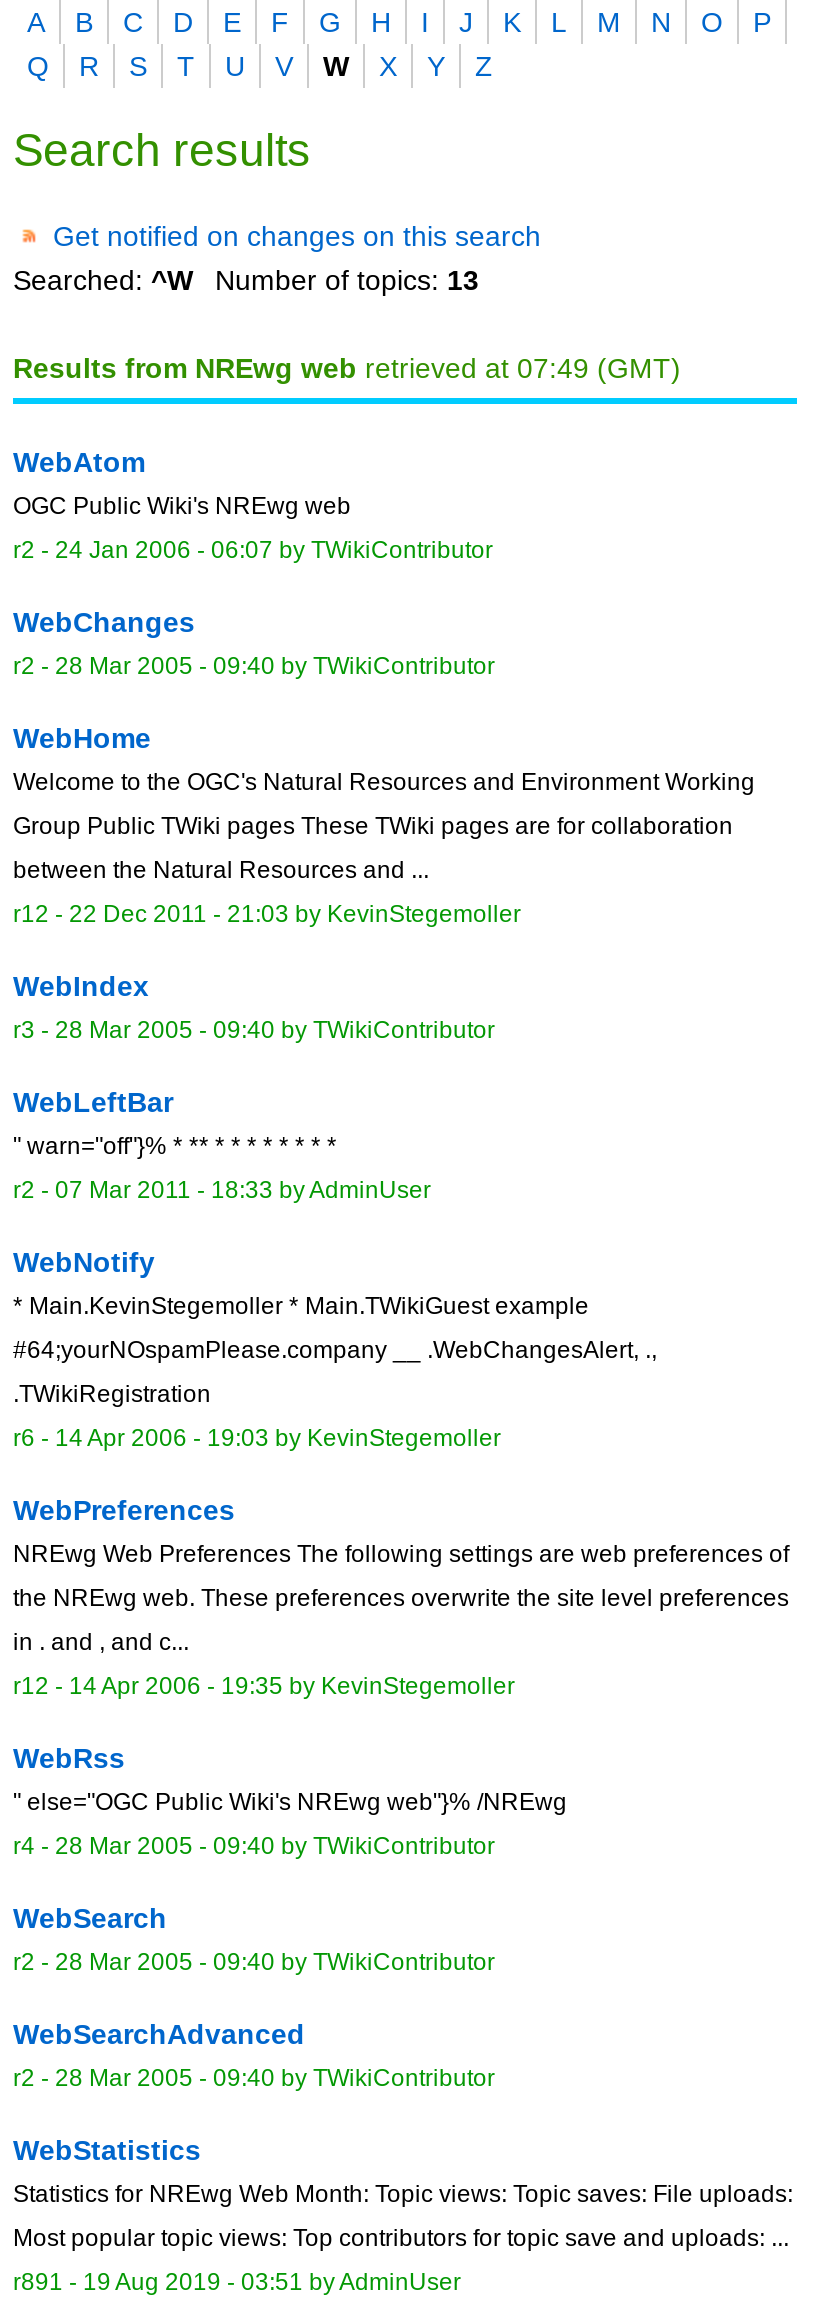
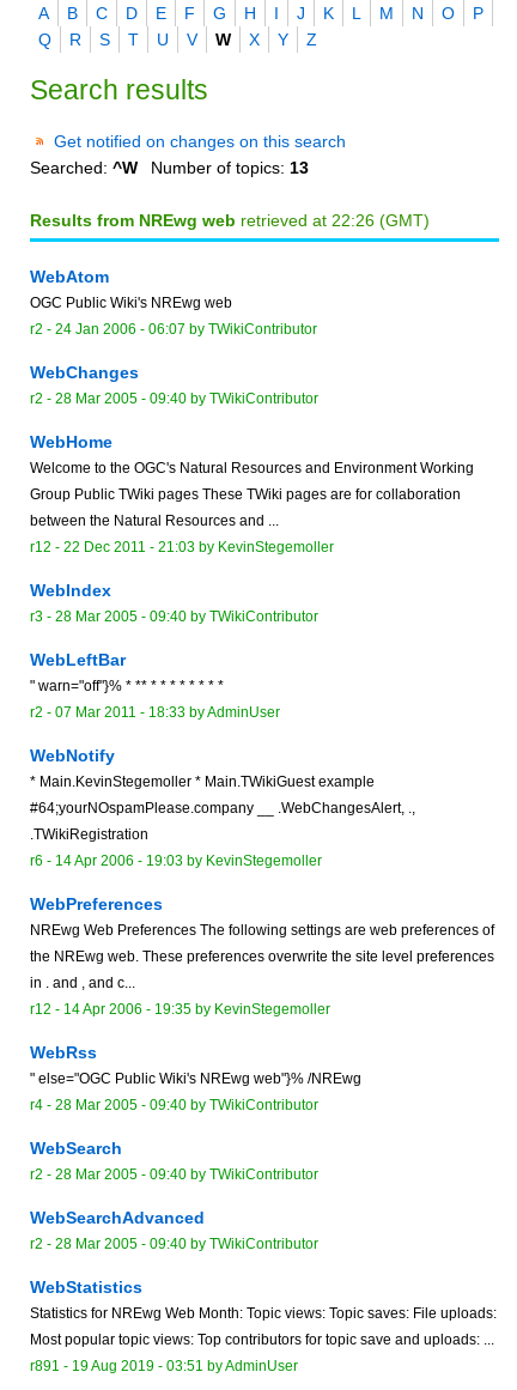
- Results from NREwg web retrieved at 07:49 (GMT)
+ Results from NREwg web retrieved at 22:26 (GMT)
